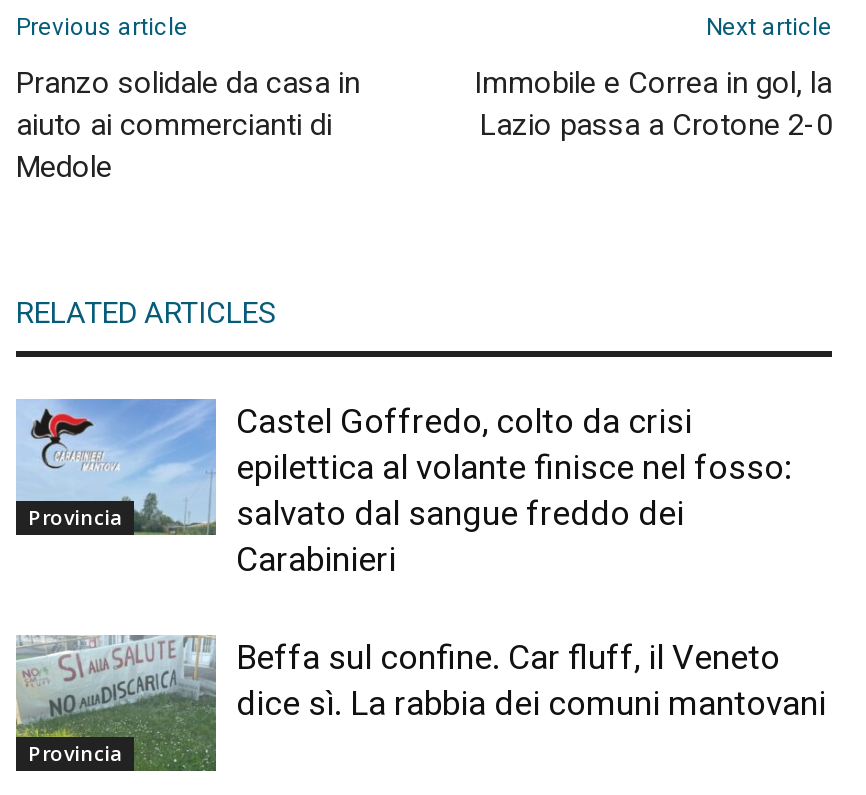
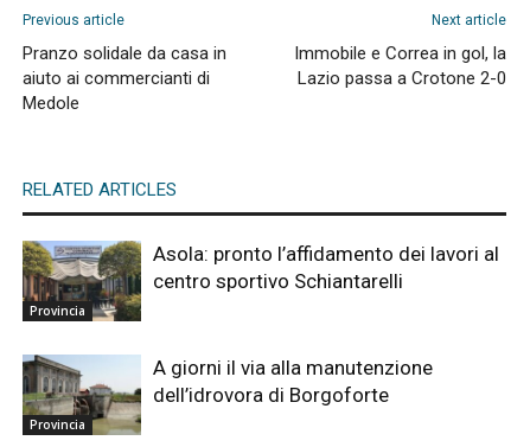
- [image]
- Castel Goffredo, colto da crisi
- epilettica al volante finisce nel fosso:
- salvato dal sangue freddo dei
- Carabinieri
+ [image]
+ Asola: pronto l’affidamento dei lavori al
+ centro sportivo Schiantarelli

- [image]
- Beffa sul confine. Car fluff, il Veneto
- dice sì. La rabbia dei comuni mantovani
+ [image]
+ A giorni il via alla manutenzione
+ dell’idrovora di Borgoforte
